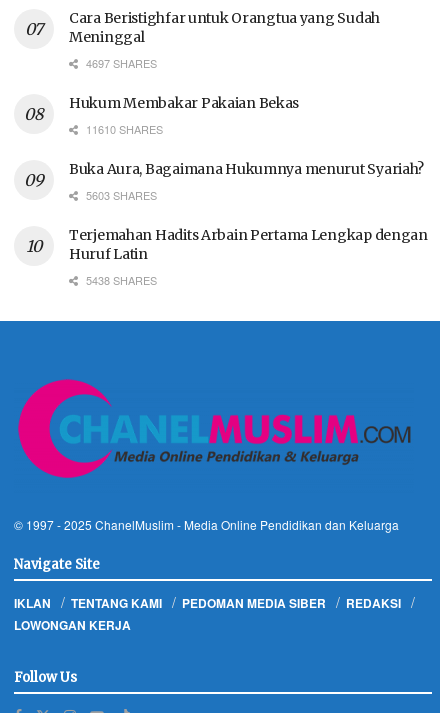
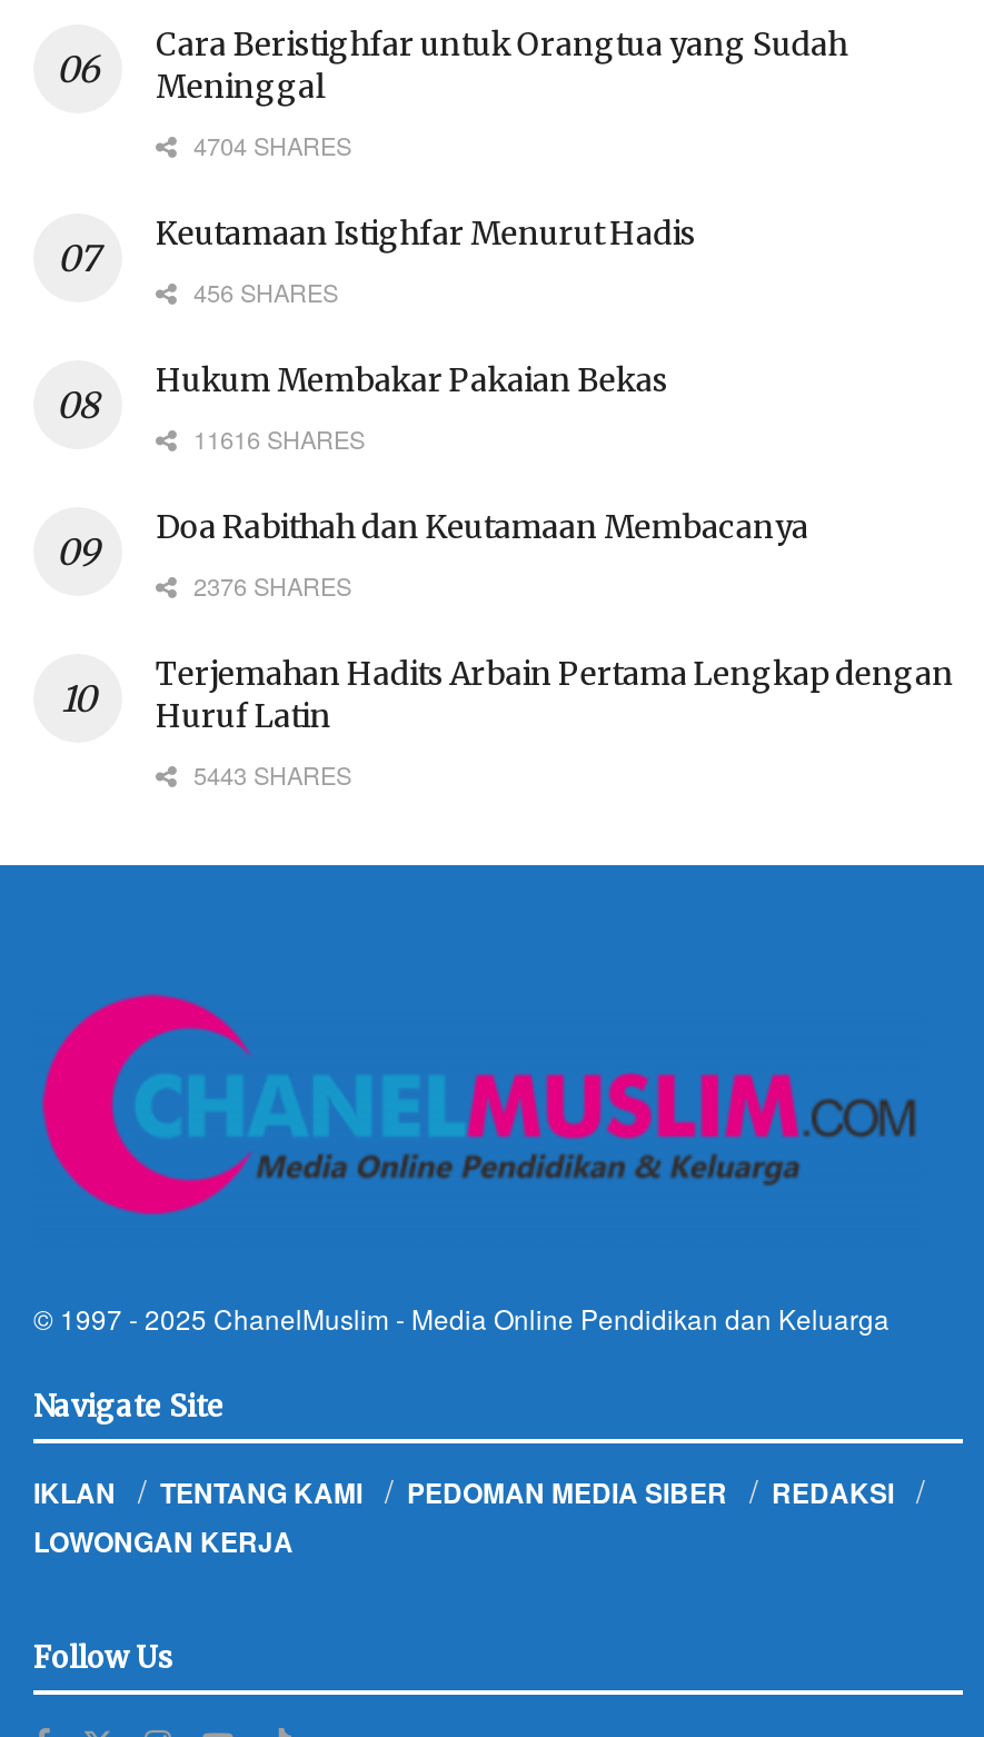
- 4697 SHARES
+ 4704 SHARES
+ Keutamaan Istighfar Menurut Hadis
+ 456 SHARES

- 11610 SHARES
+ 11616 SHARES

- Buka Aura, Bagaimana Hukumnya menurut Syariah?
+ Doa Rabithah dan Keutamaan Membacanya

- 5603 SHARES
+ 2376 SHARES

- 5438 SHARES
+ 5443 SHARES
